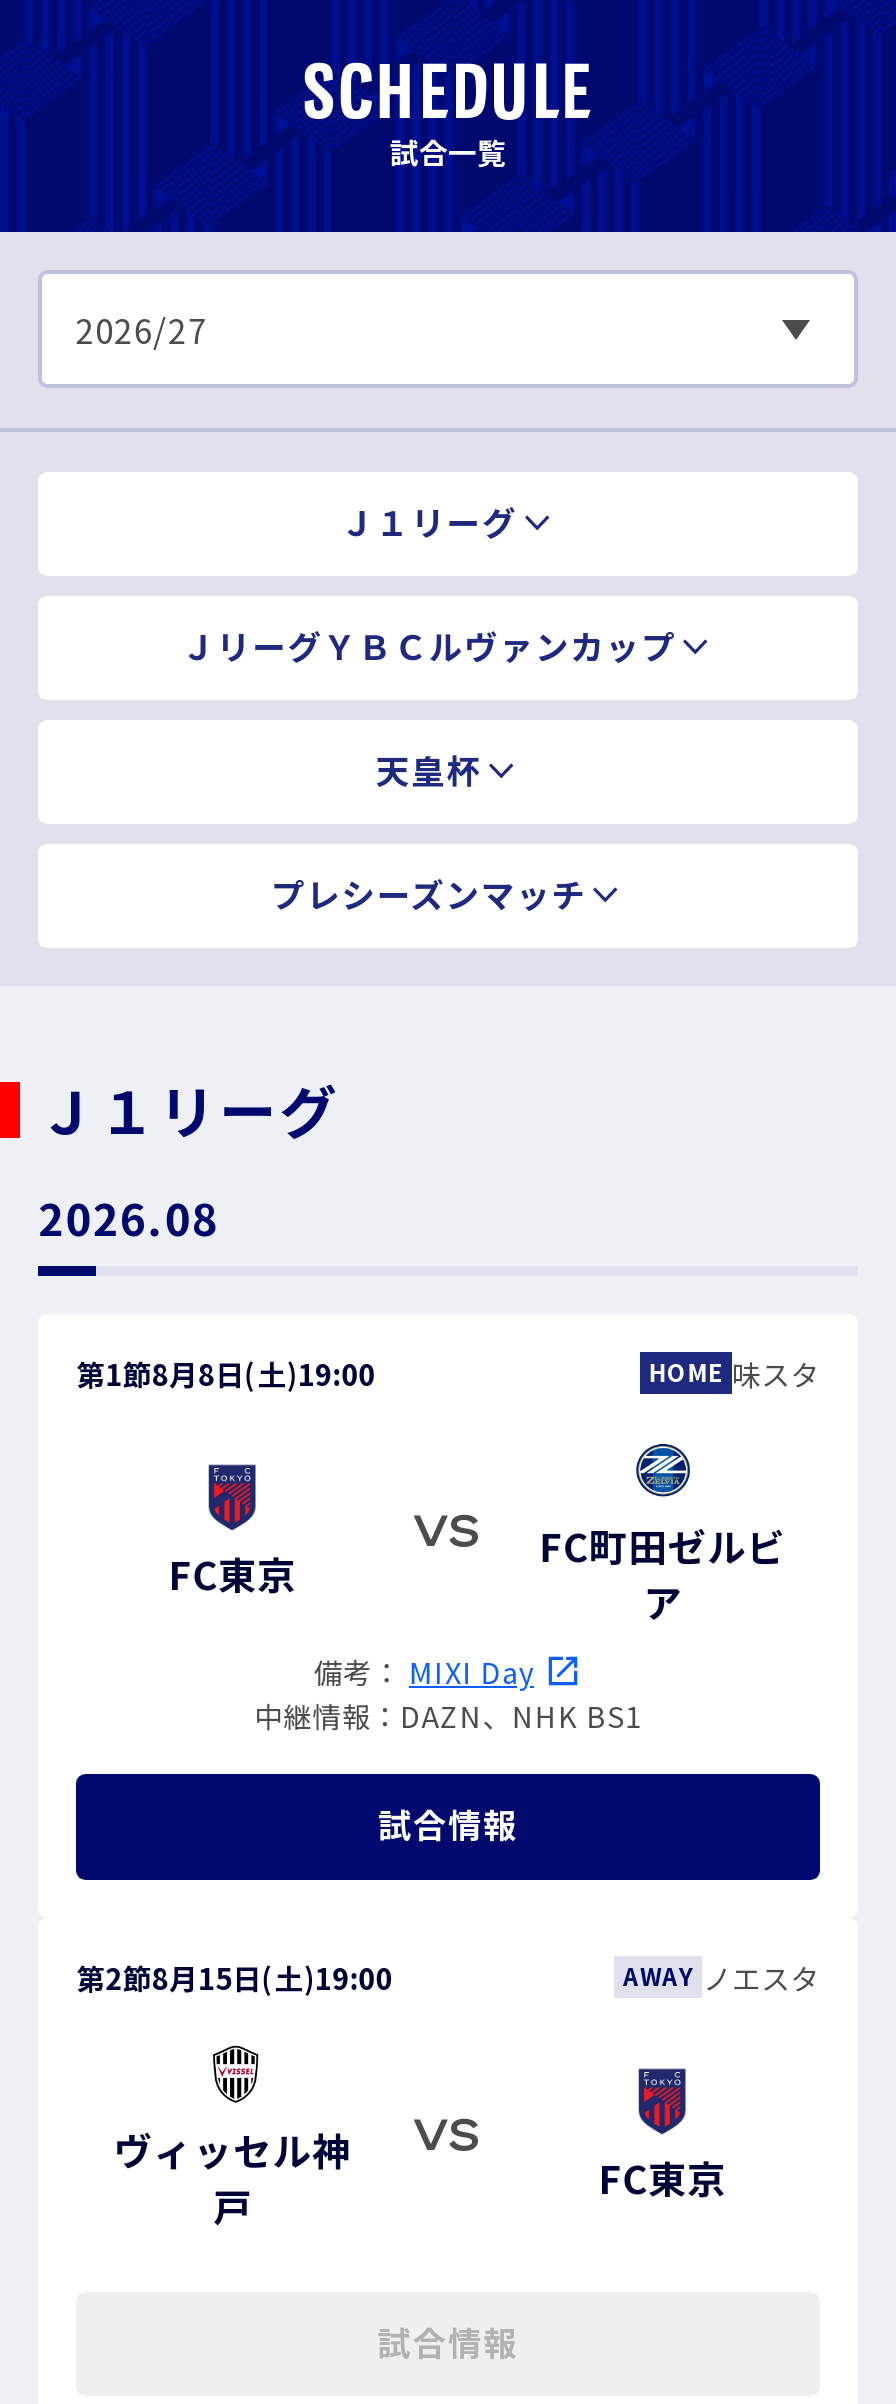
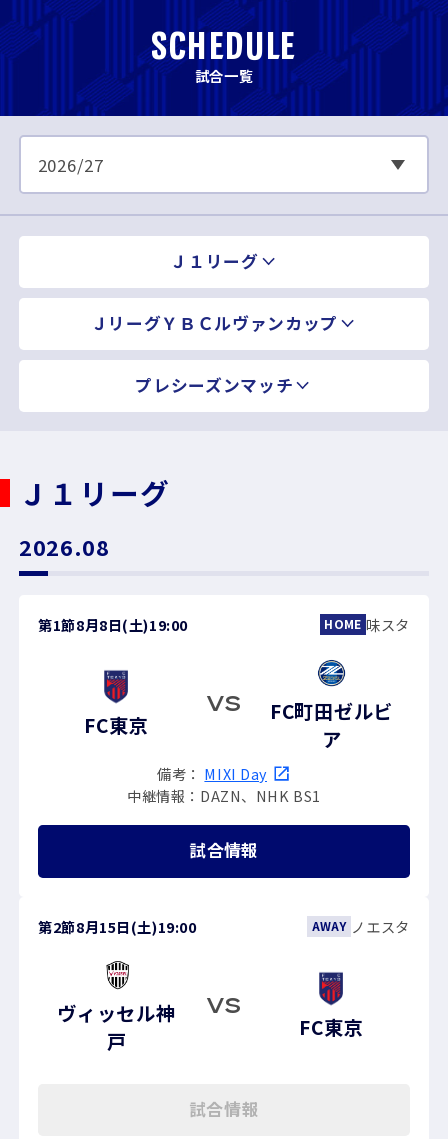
- 天皇杯
